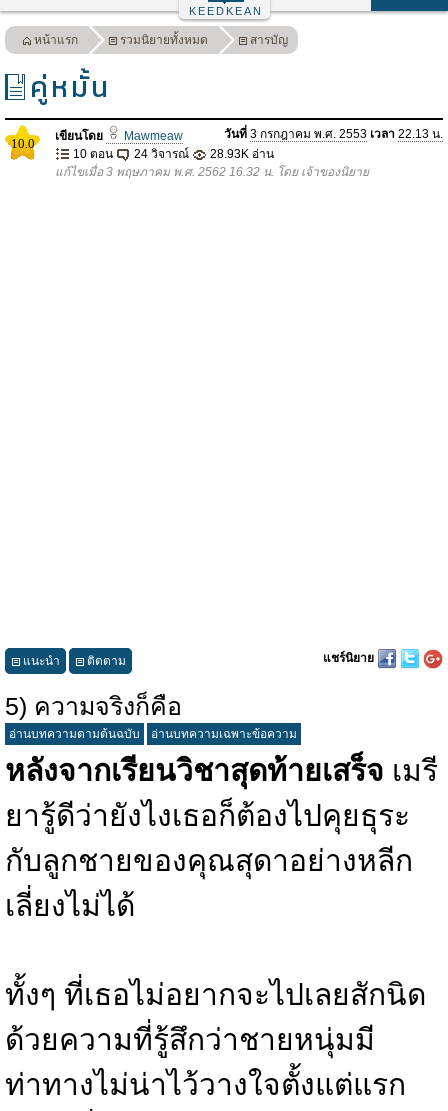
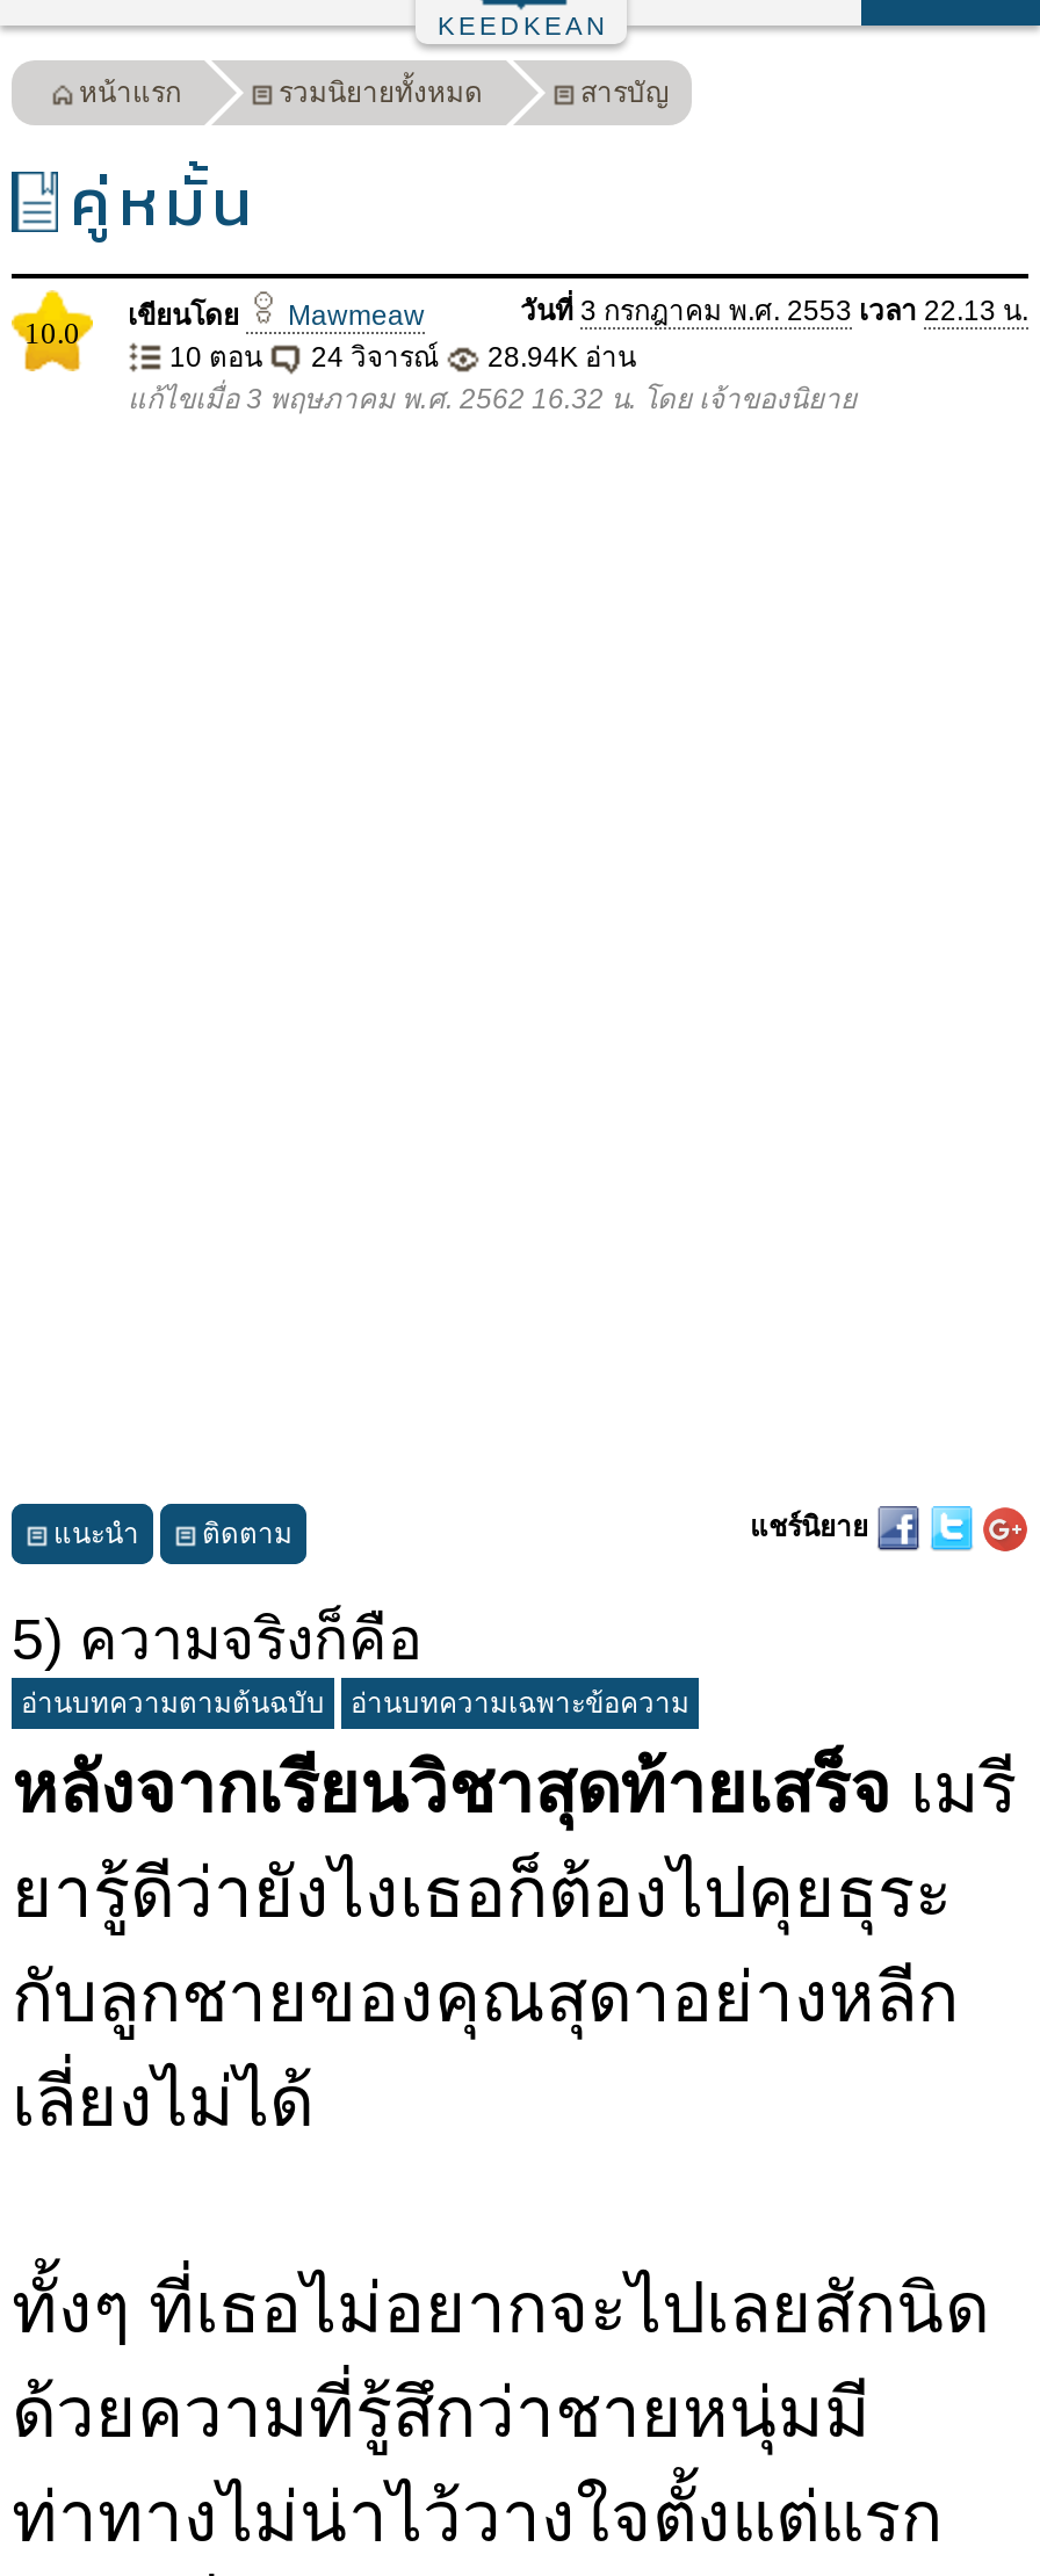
- 10 ตอน 24 วิจารณ์ 28.93K อ่าน
+ 10 ตอน 24 วิจารณ์ 28.94K อ่าน
